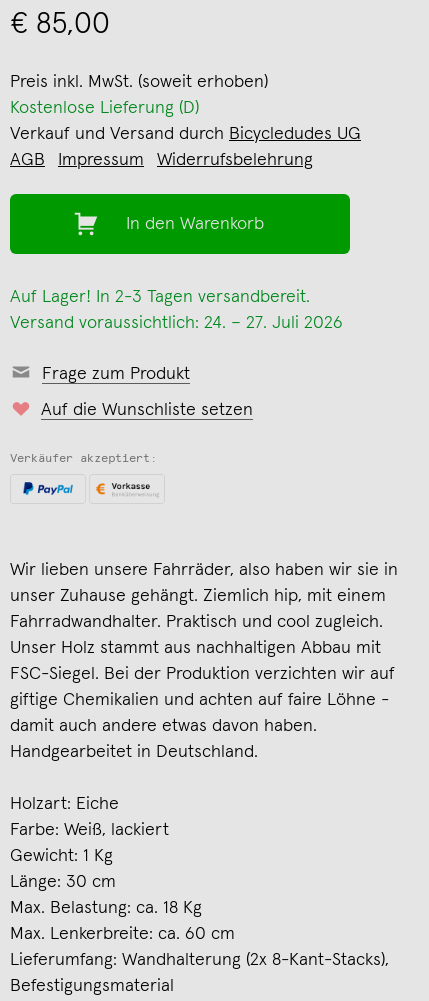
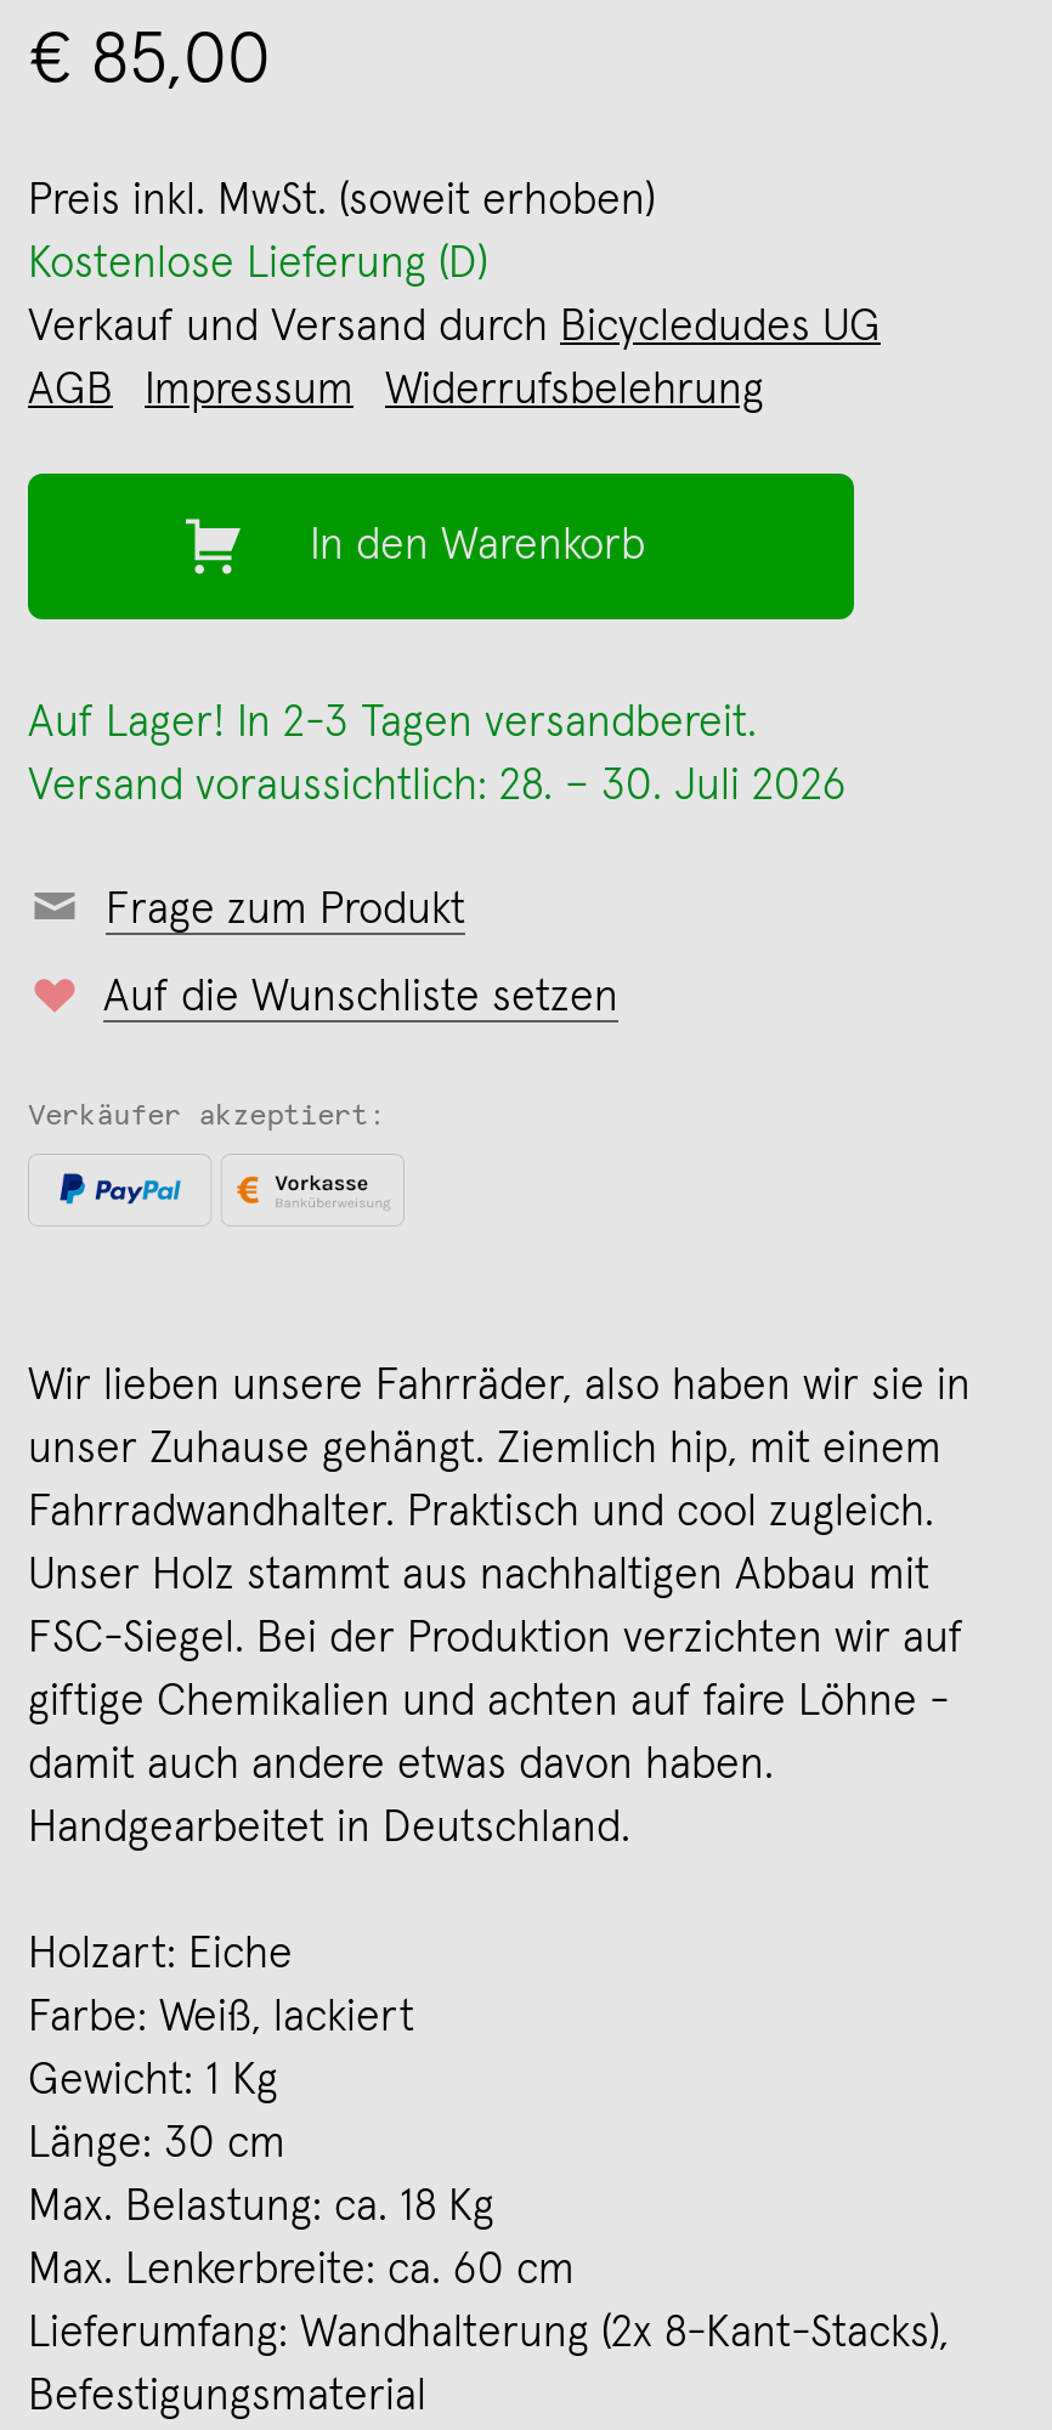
- Versand voraussichtlich: 24. – 27. Juli 2026
+ Versand voraussichtlich: 28. – 30. Juli 2026
